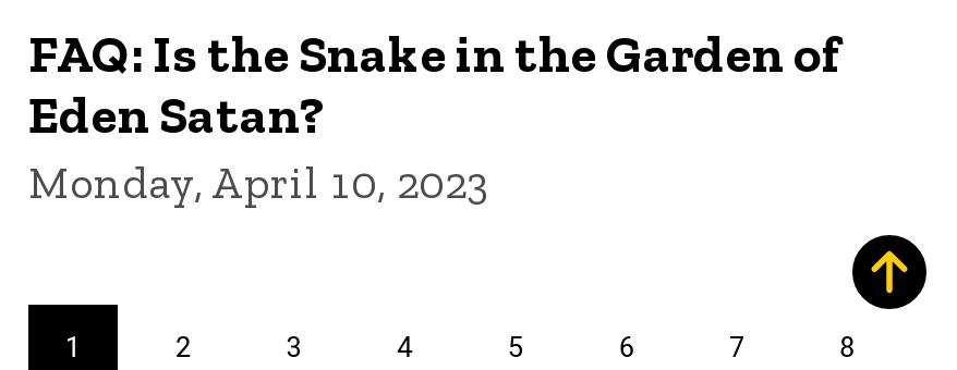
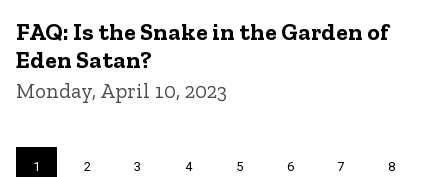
- [image]
